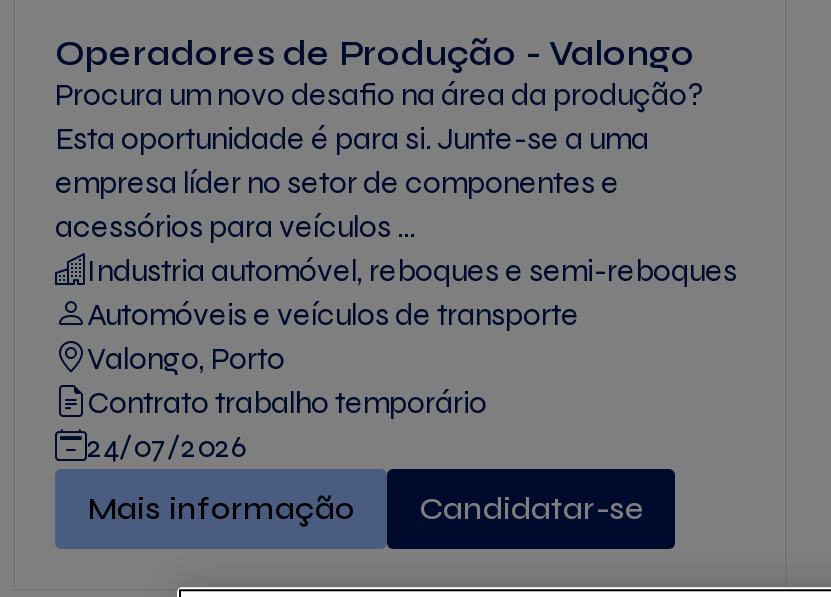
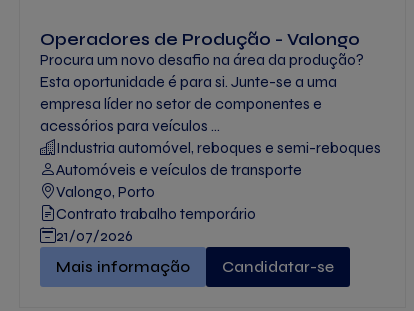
- 24/07/2026
+ 21/07/2026
